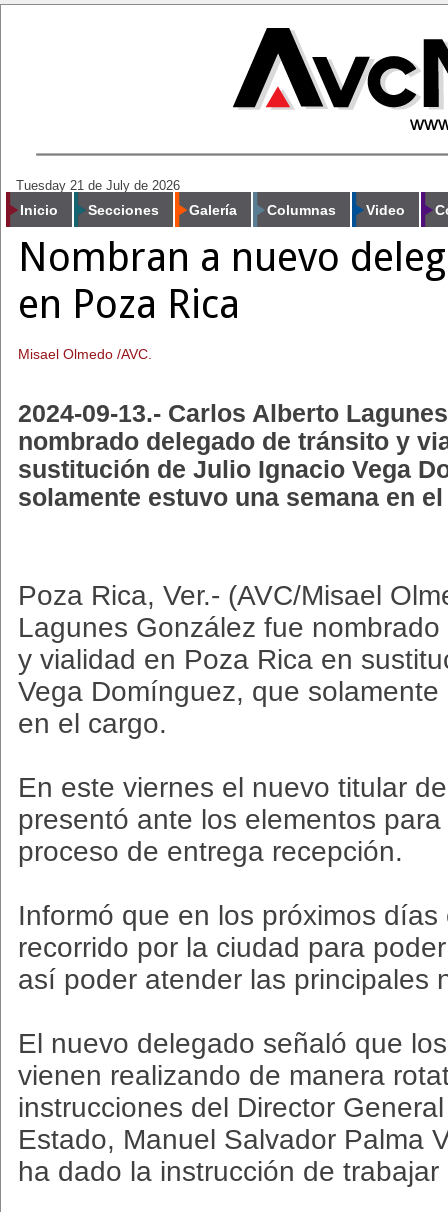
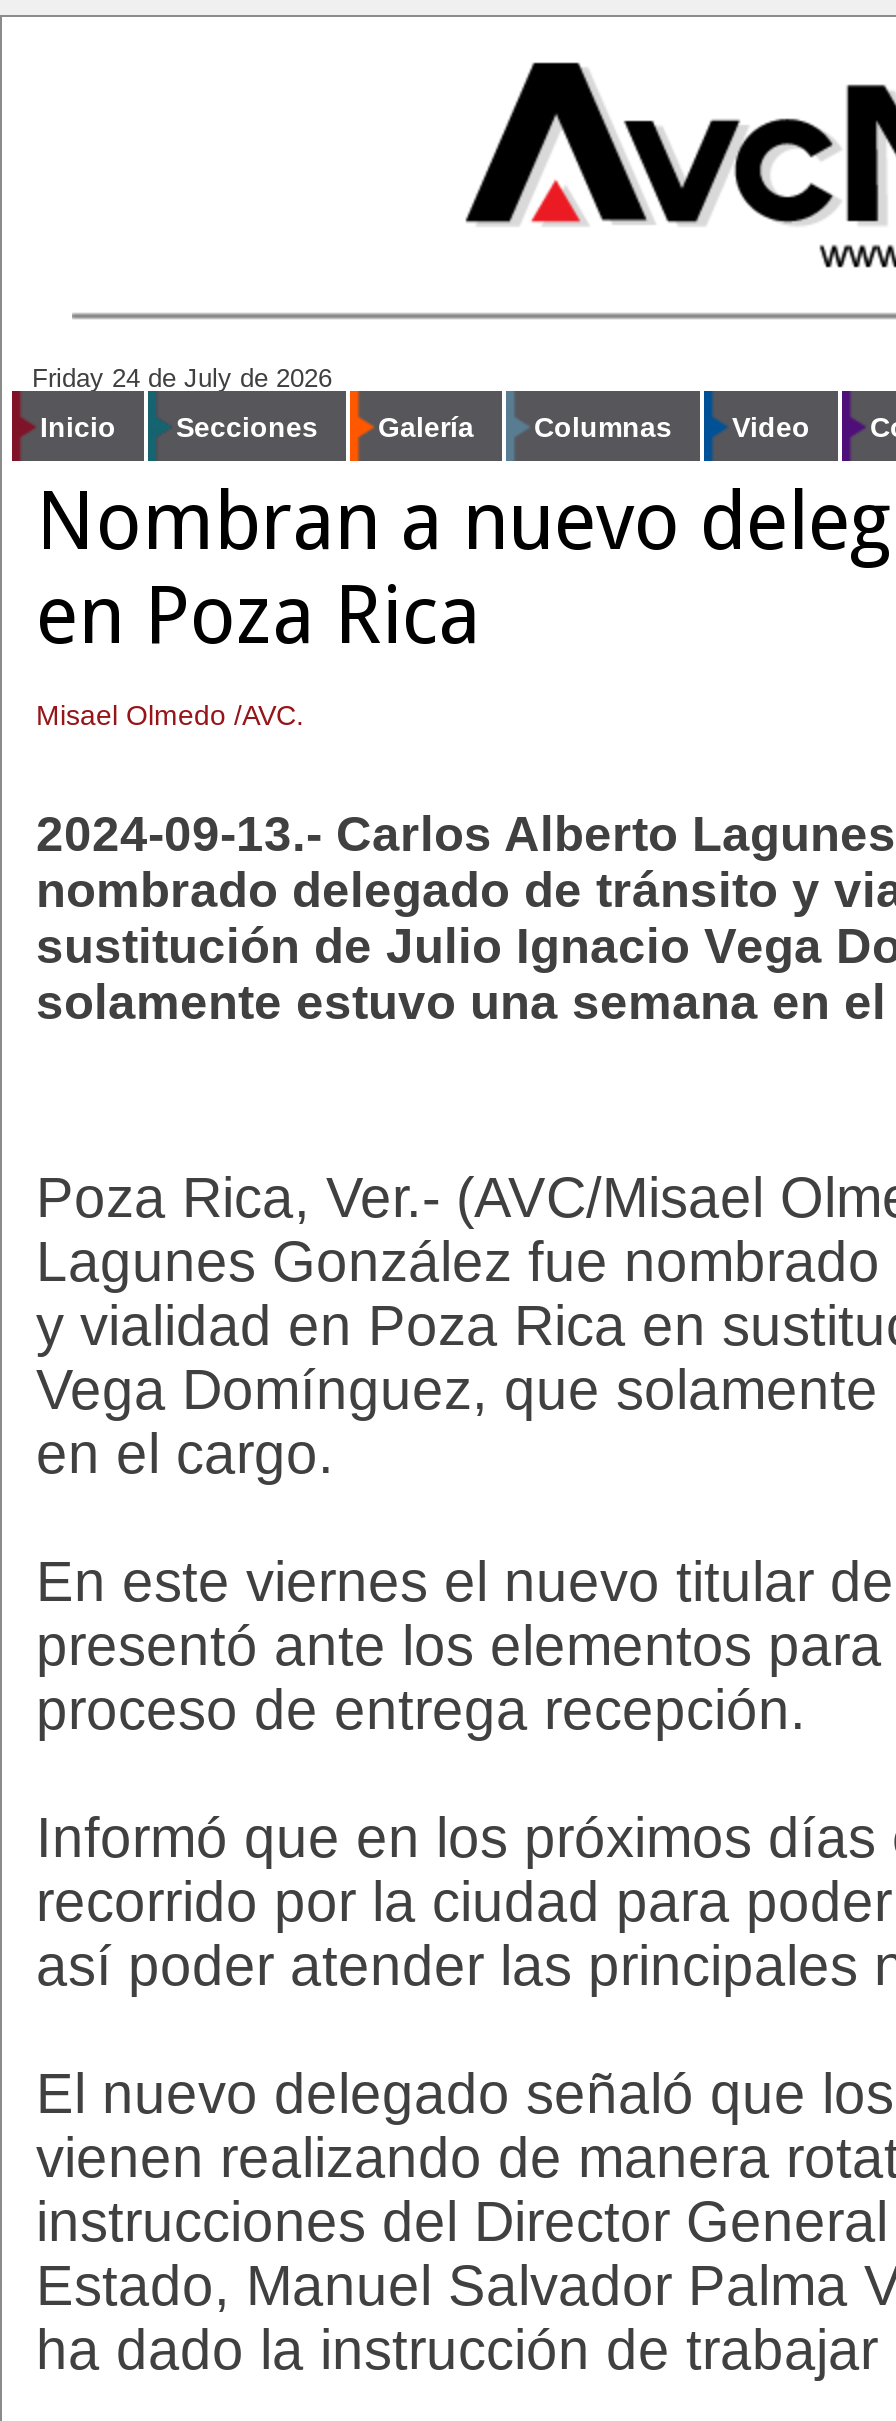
- Tuesday 21 de July de 2026
+ Friday 24 de July de 2026
